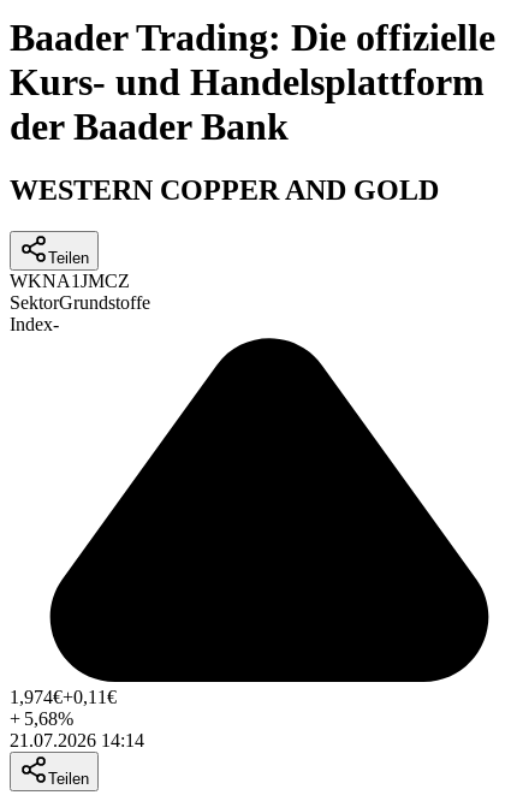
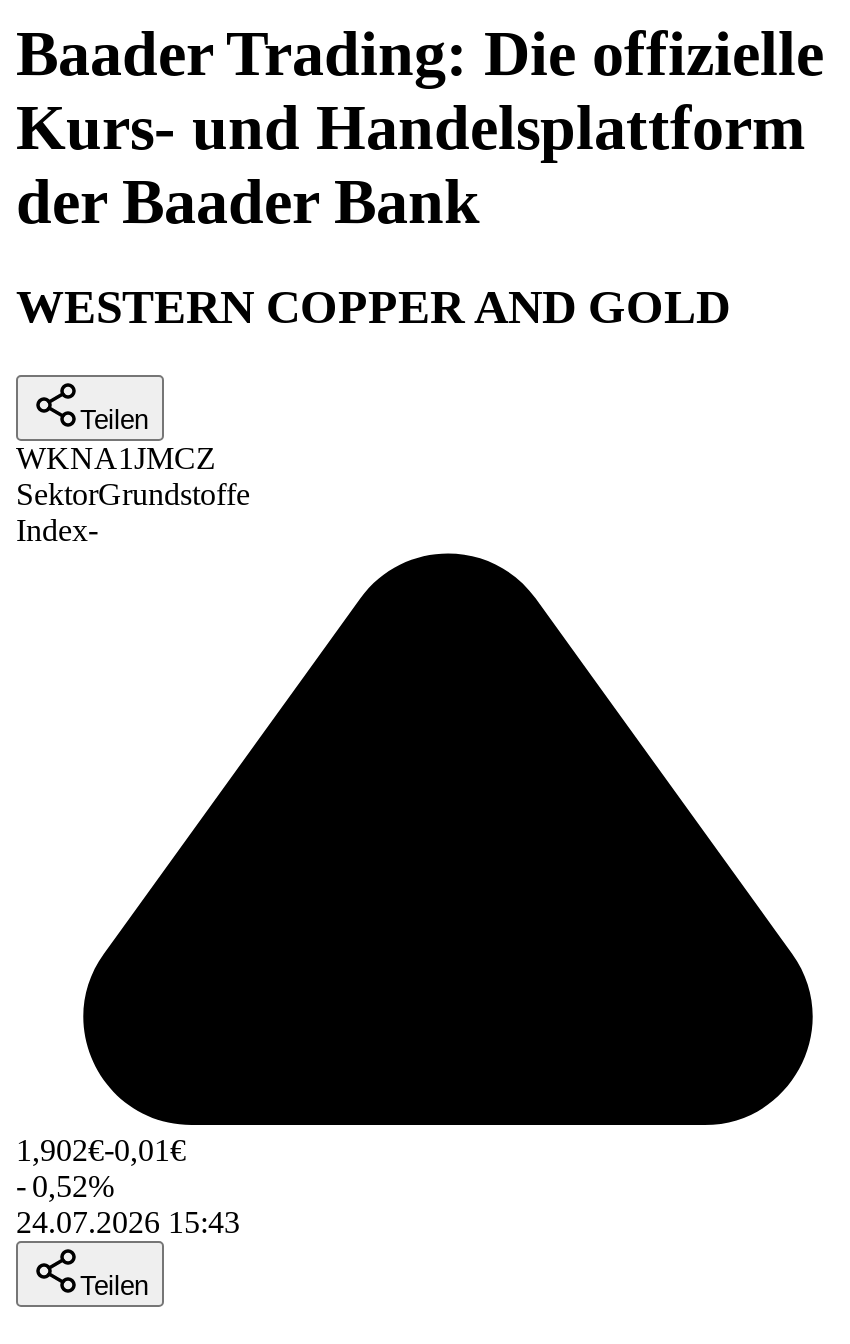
- 1,974€+0,11 €
+ 1,902€-0,01 €

- + 5,68%
+ - 0,52%

- 21.07.2026 14:14
+ 24.07.2026 15:43
